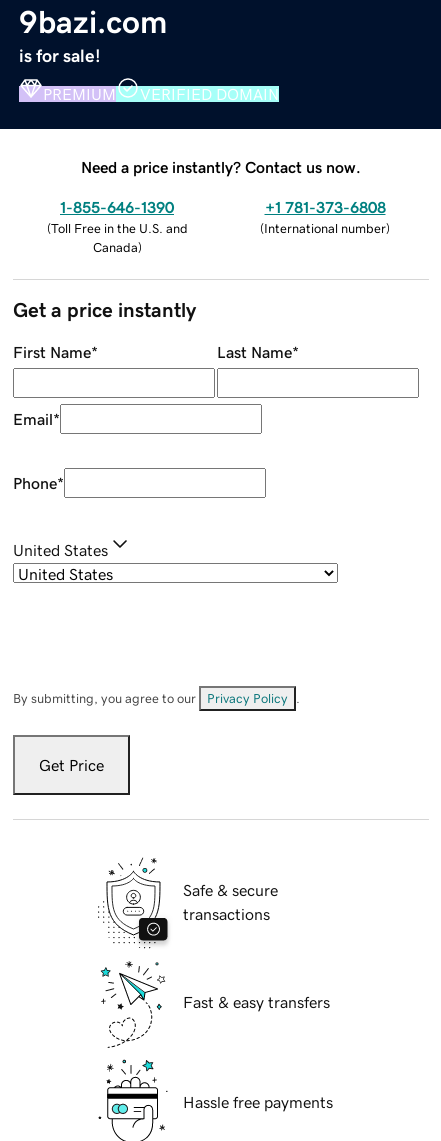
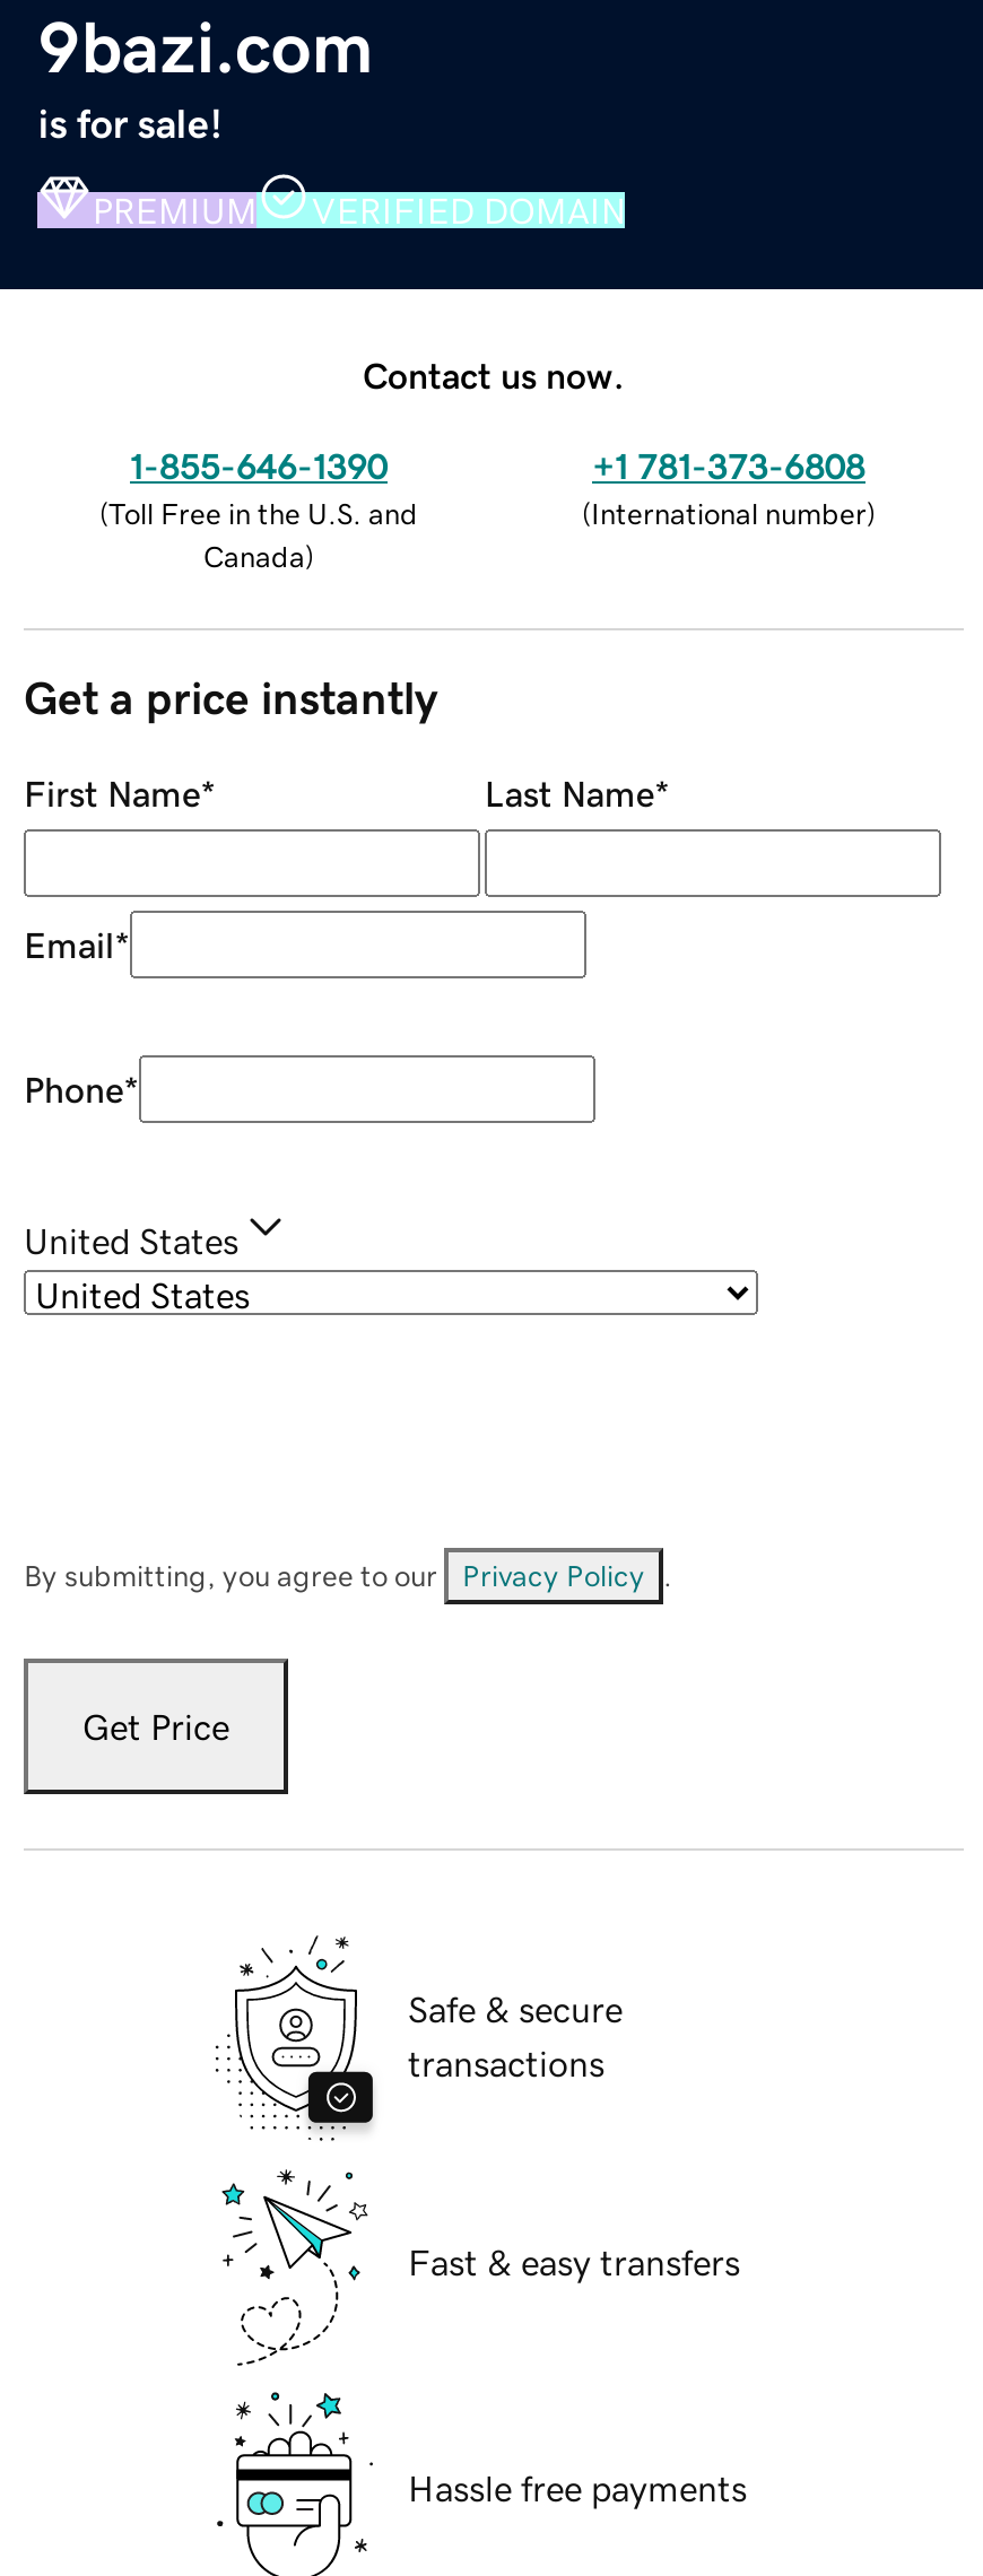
- Need a price instantly? Contact us now.
+ Contact us now.
